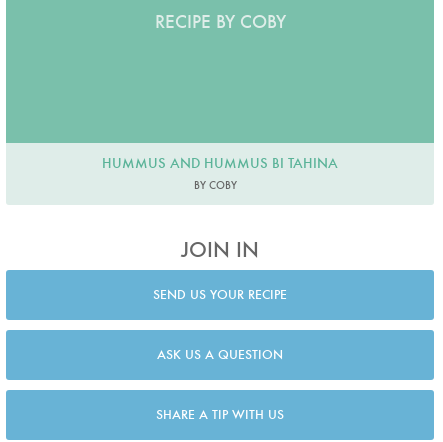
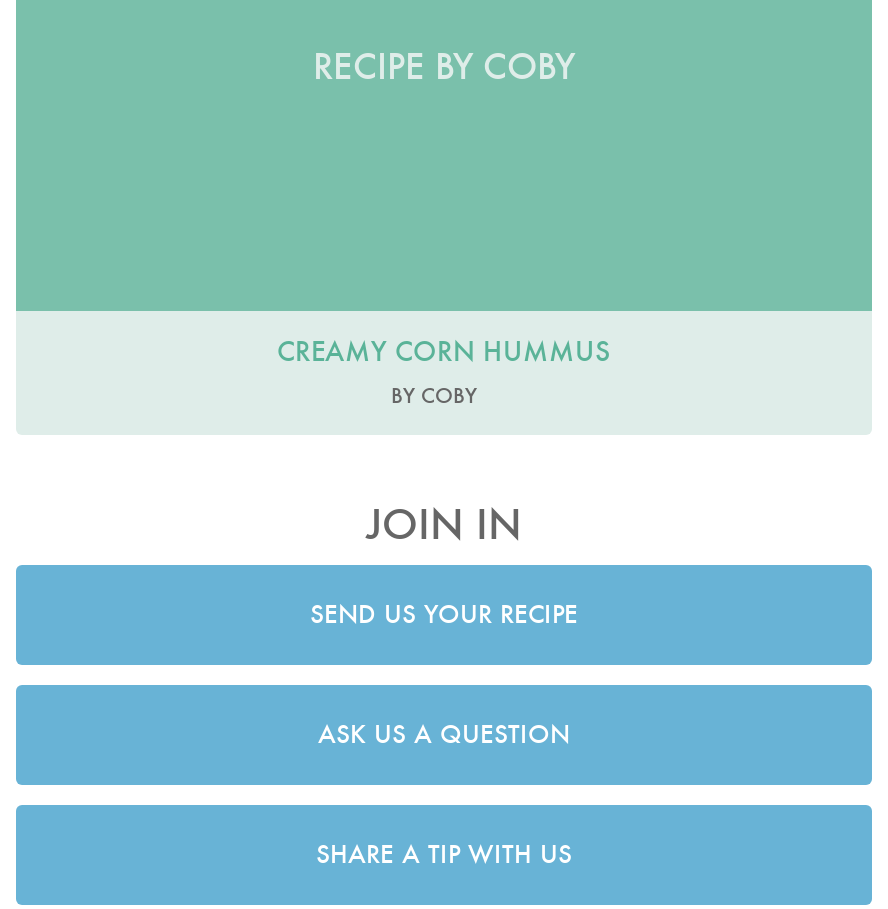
- HUMMUS AND HUMMUS BI TAHINA
+ CREAMY CORN HUMMUS
